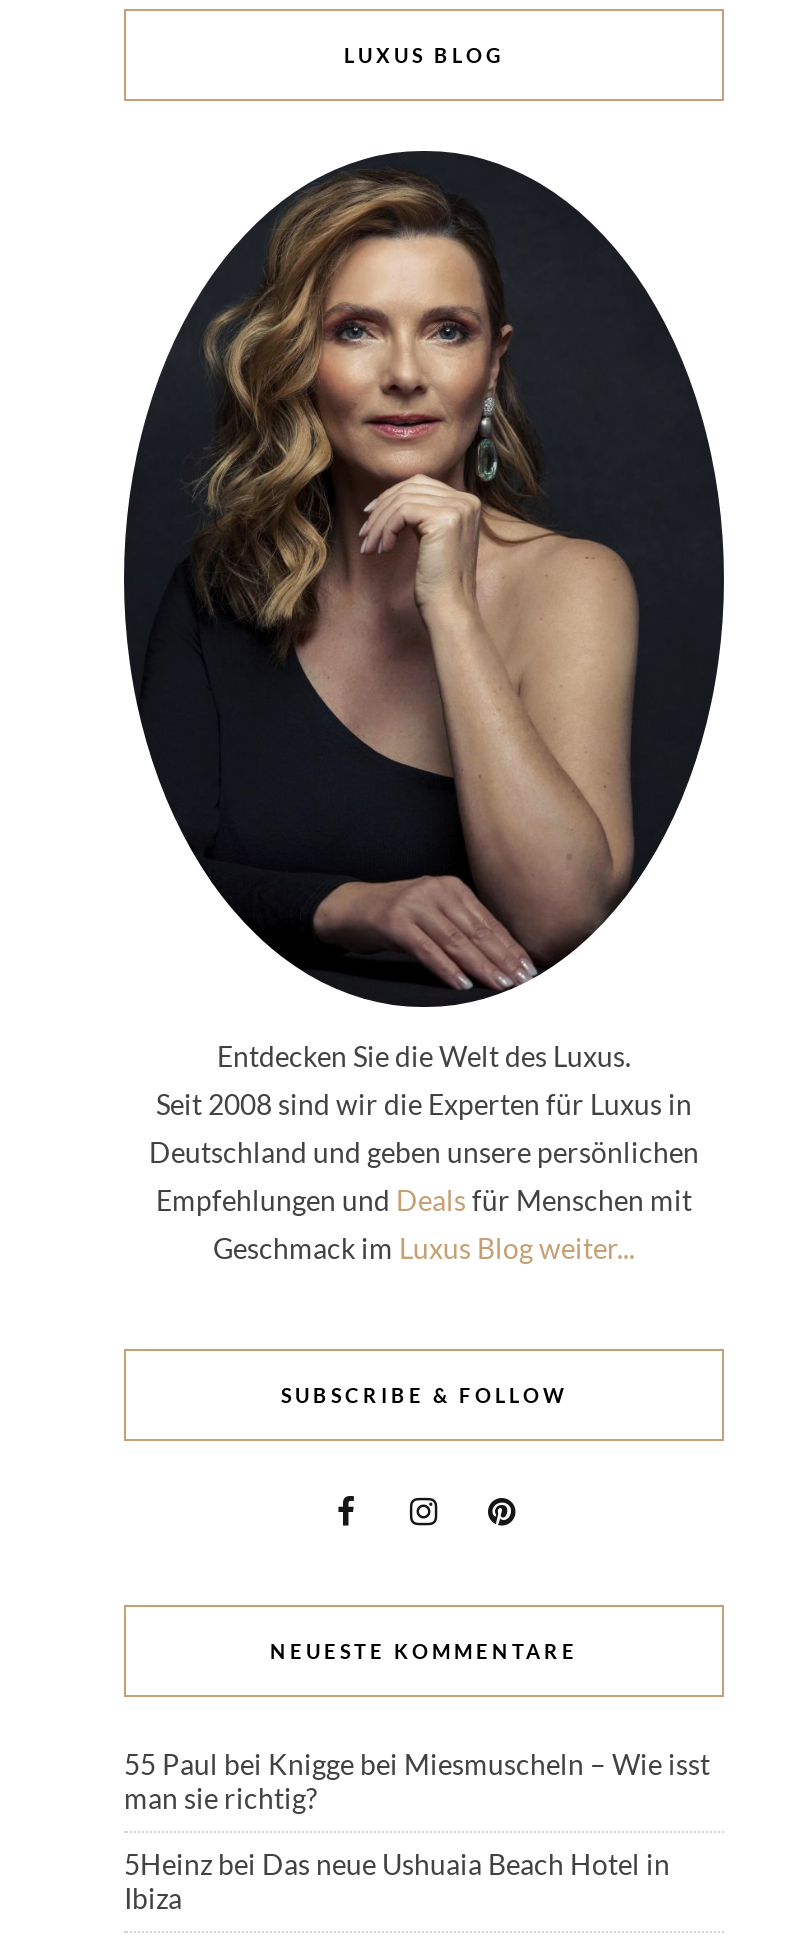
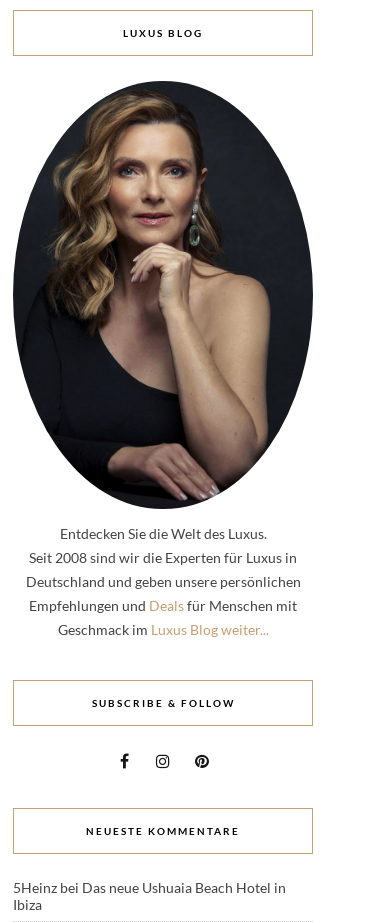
- 55 Paul bei Knigge bei Miesmuscheln – Wie isst
- man sie richtig?
